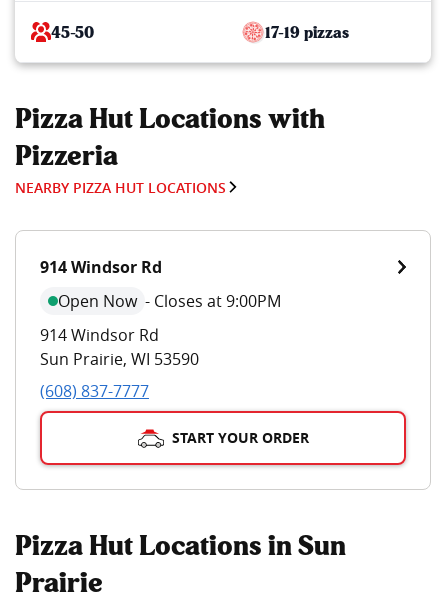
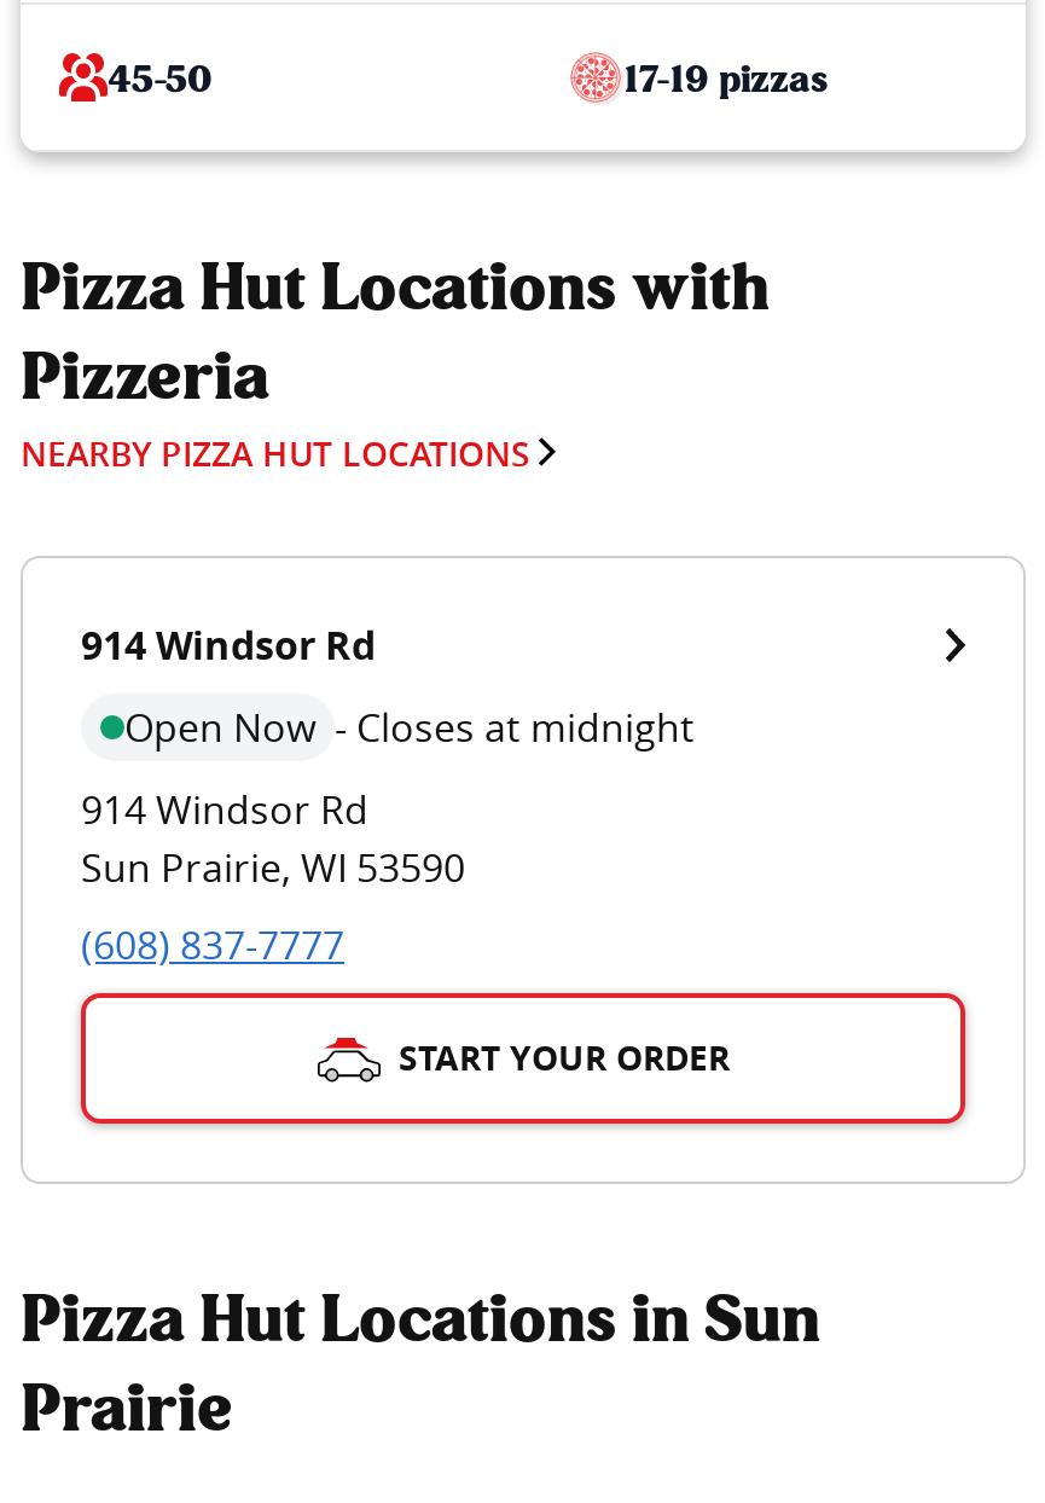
- Open Now - Closes at 9:00PM
+ Open Now - Closes at midnight
